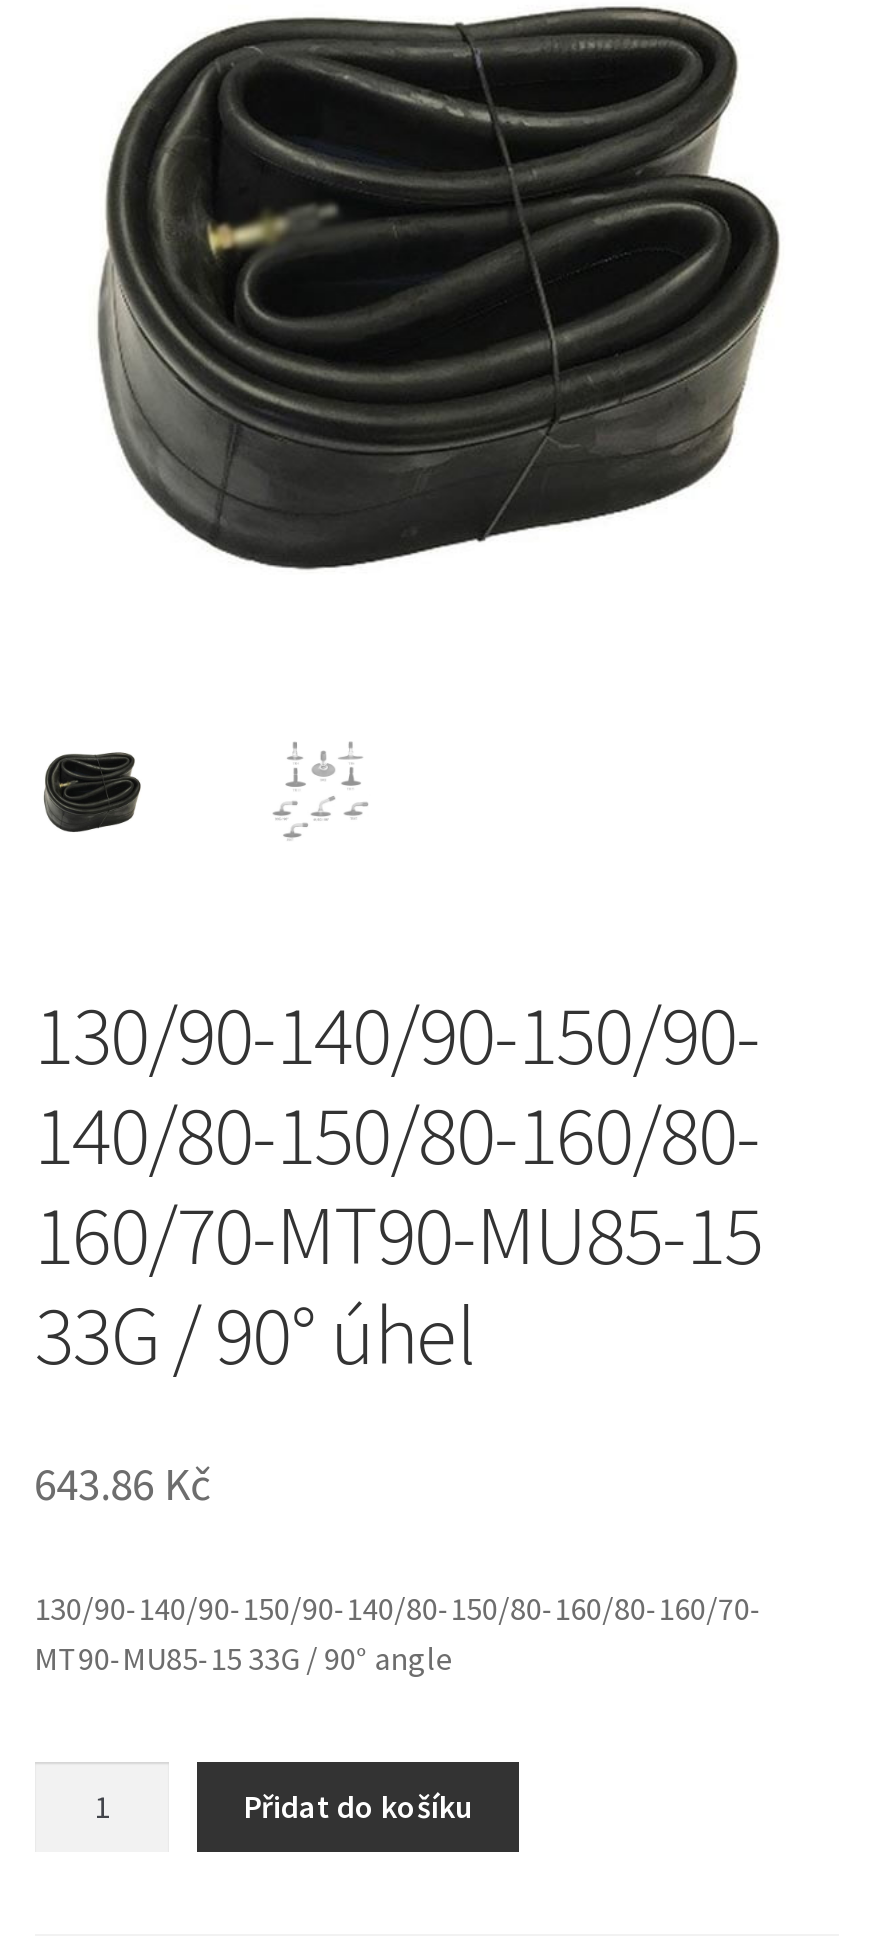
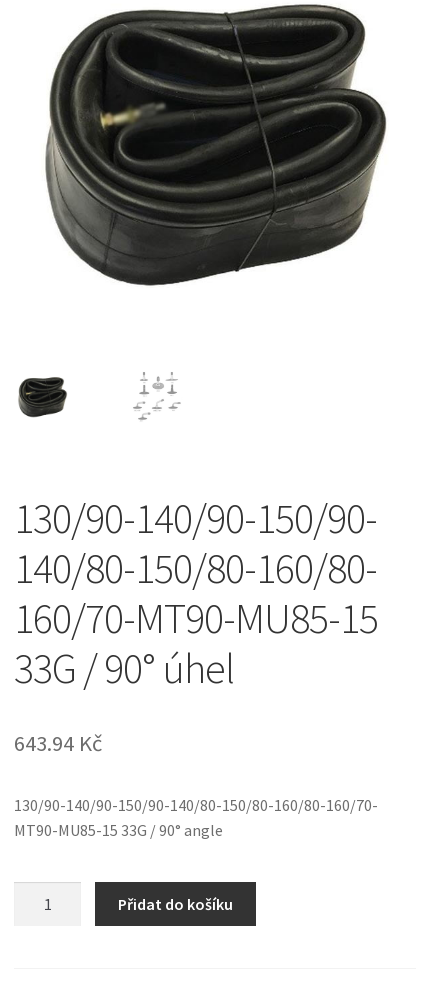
- 643.86 Kč
+ 643.94 Kč
